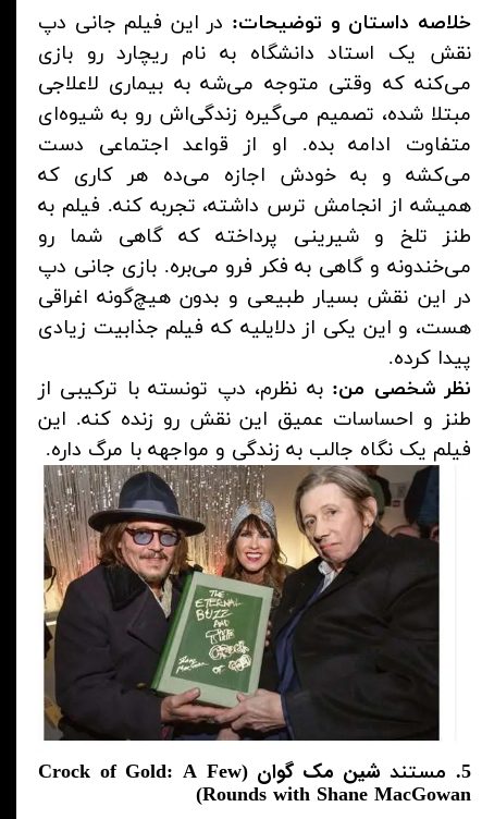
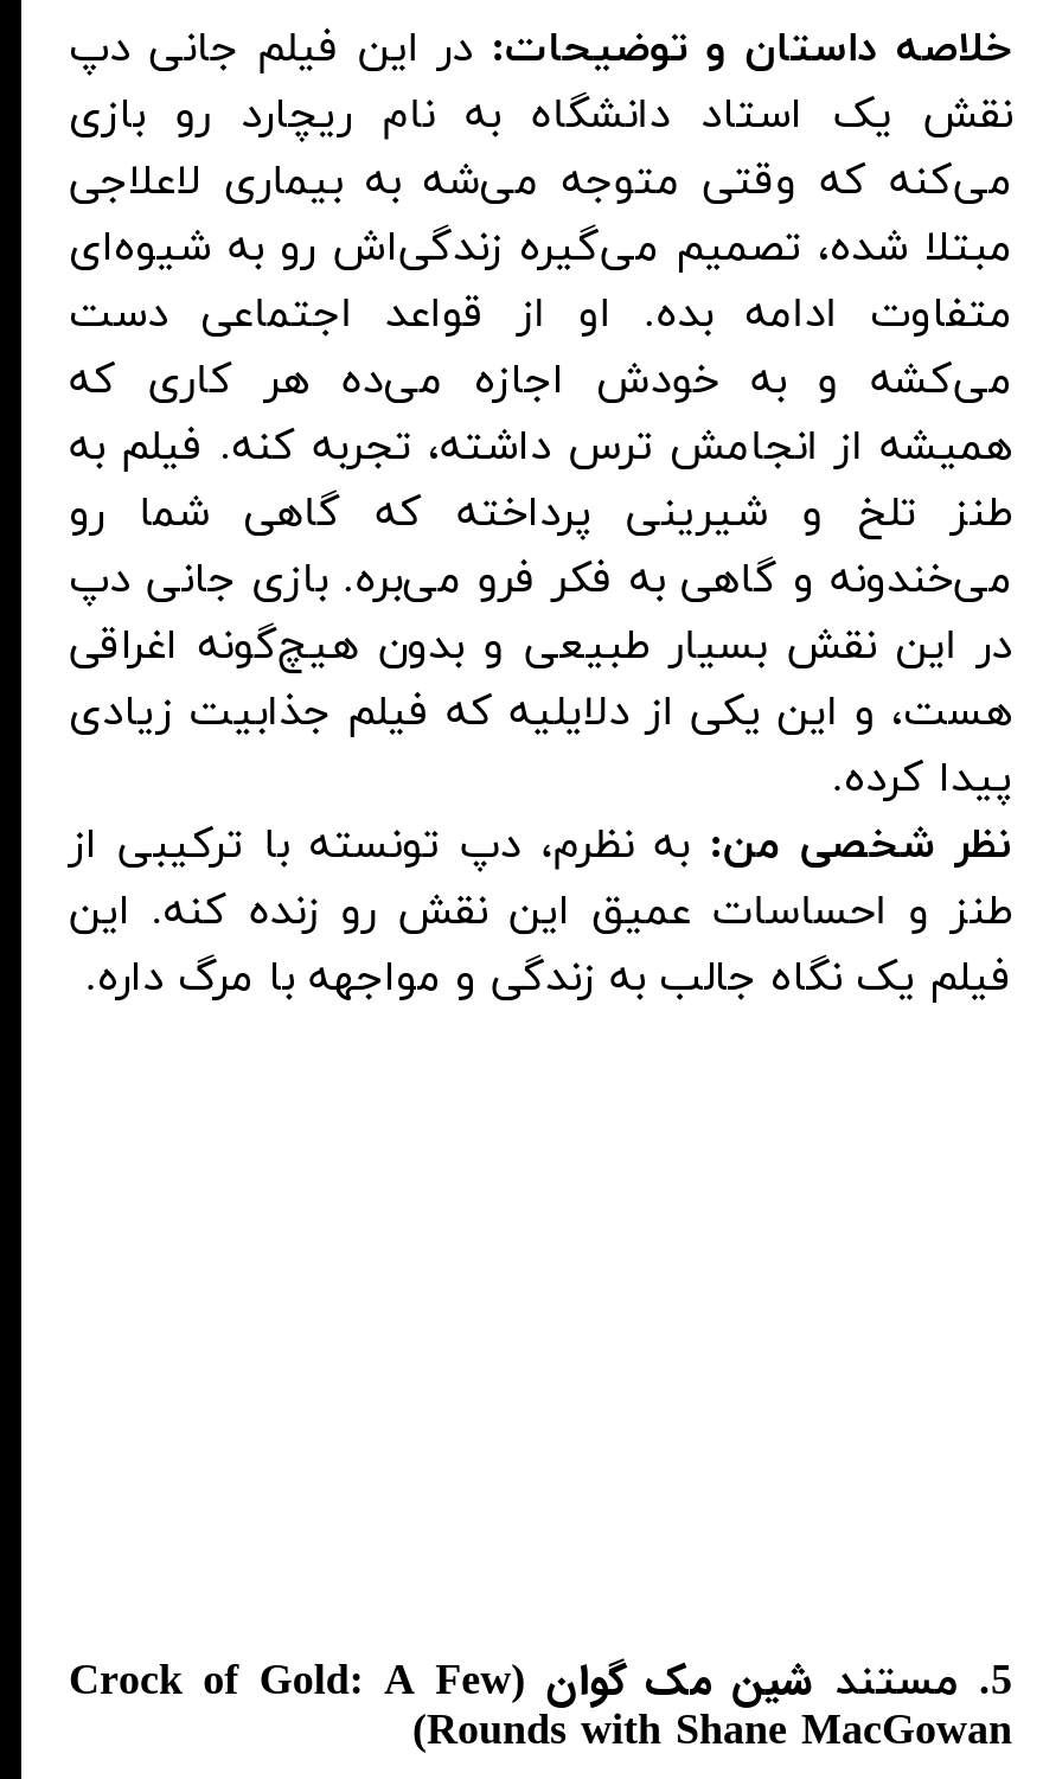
- [image]
